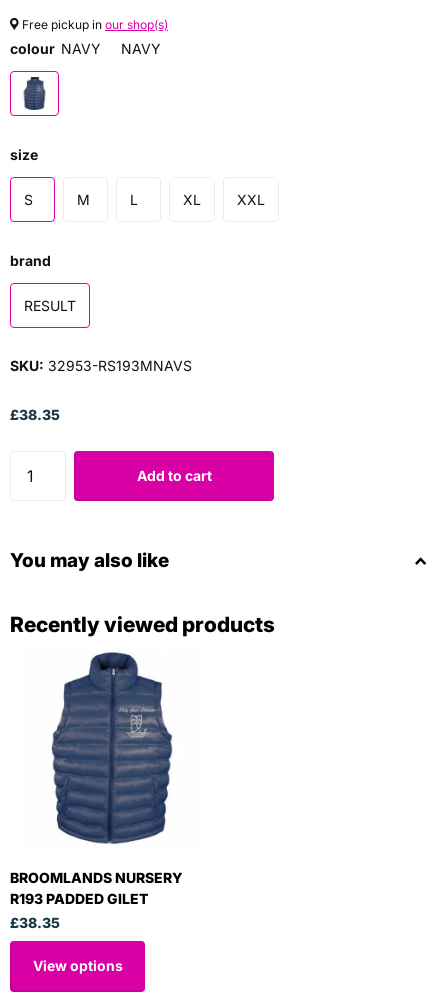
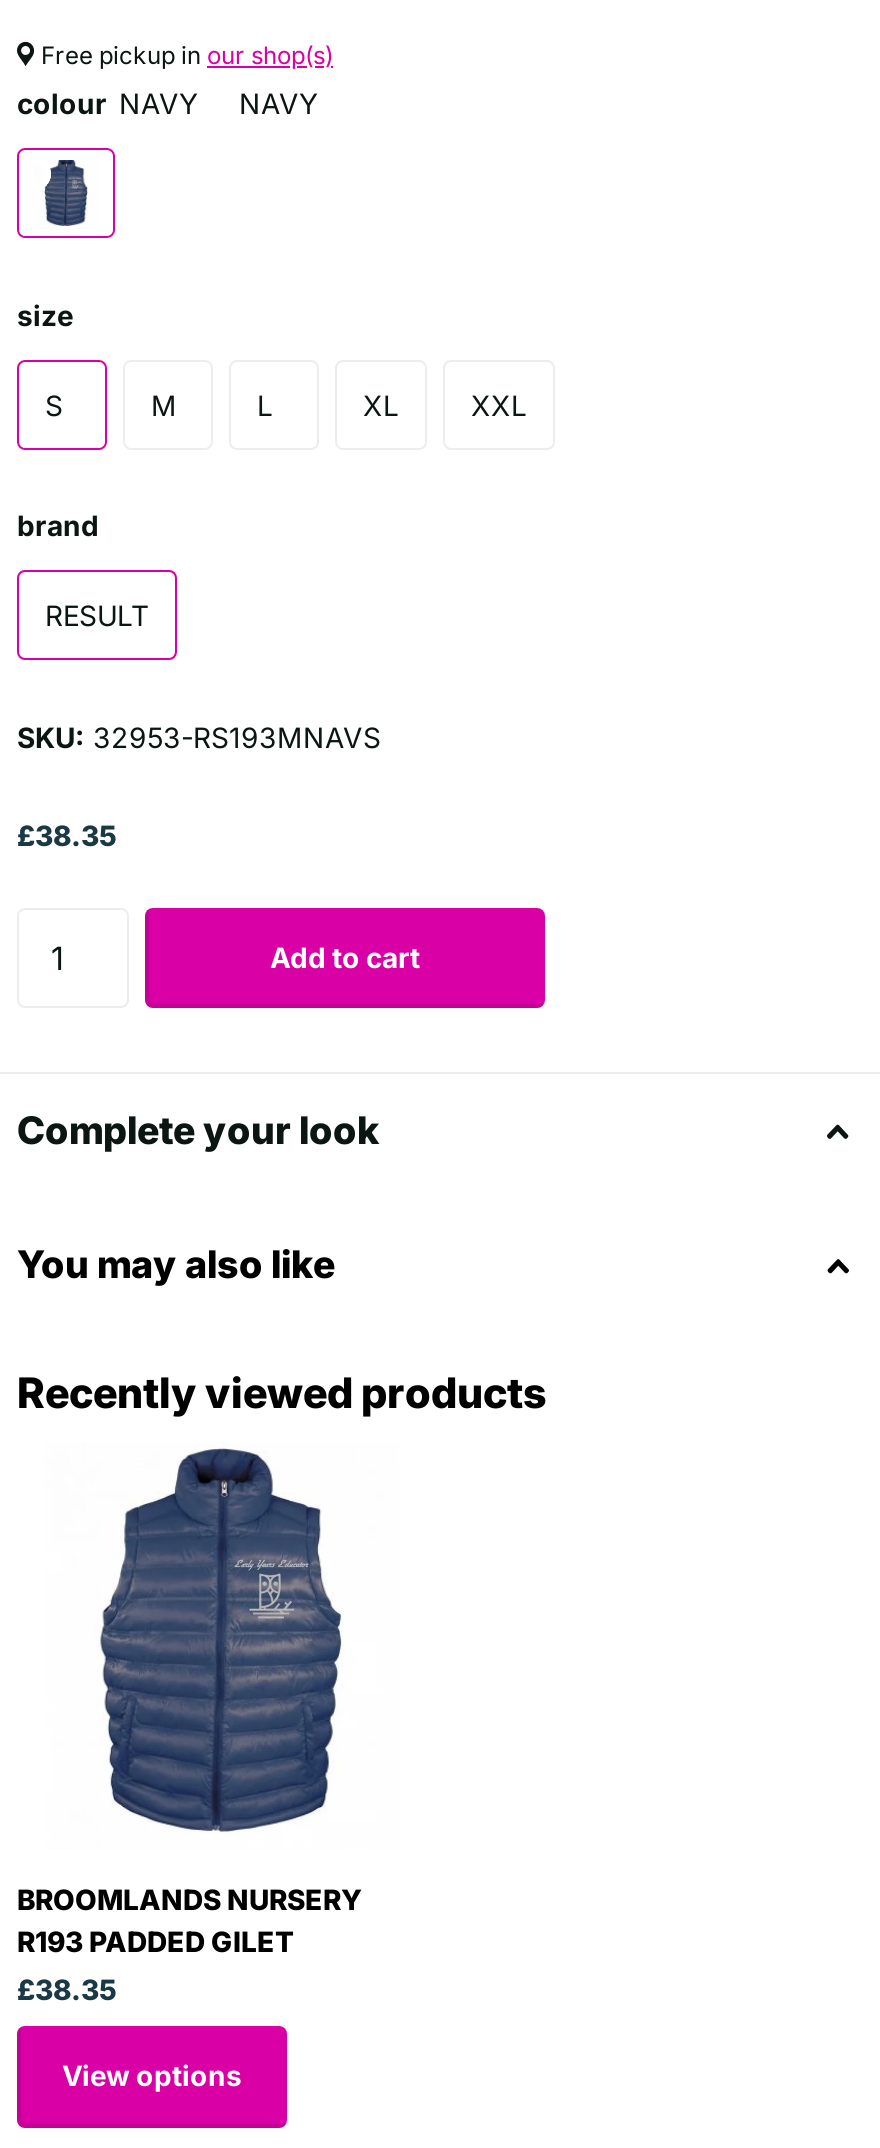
+ Complete your look
